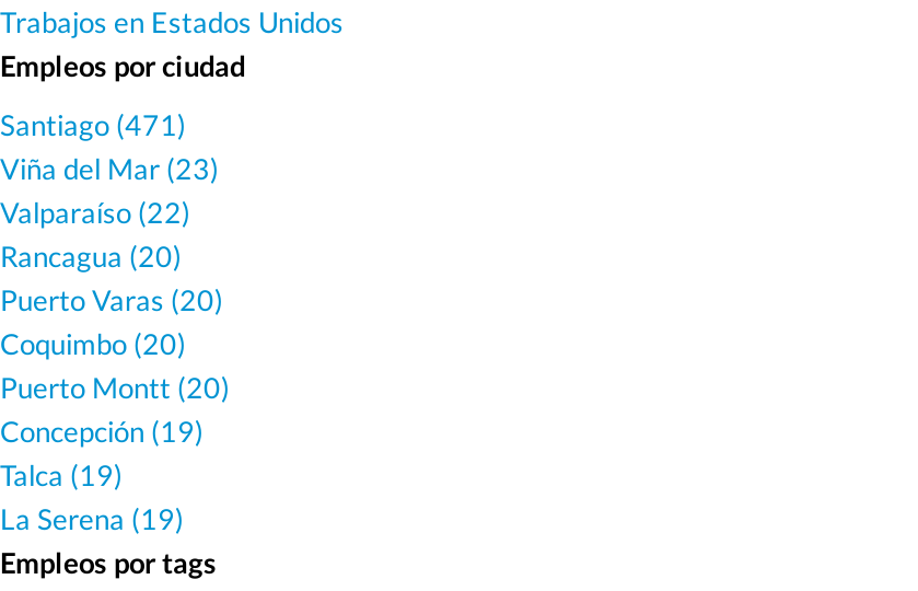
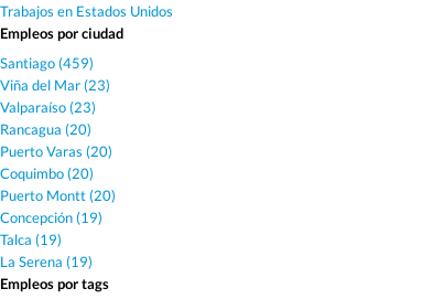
- Santiago (471)
+ Santiago (459)

- Valparaíso (22)
+ Valparaíso (23)
